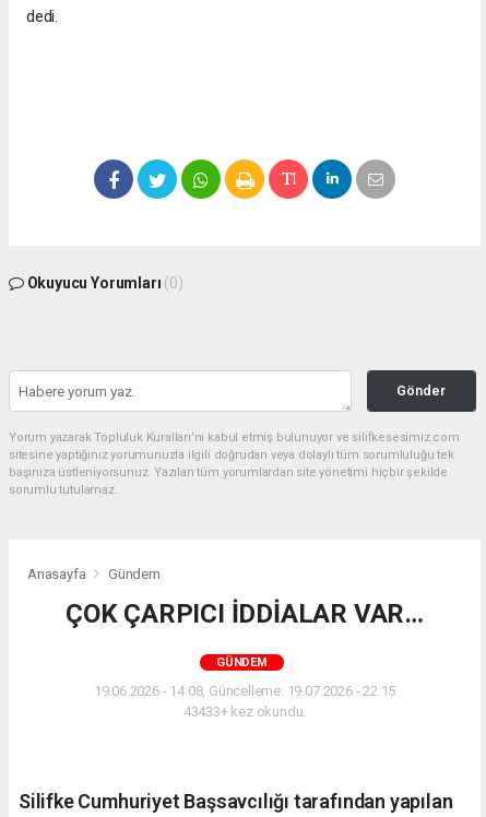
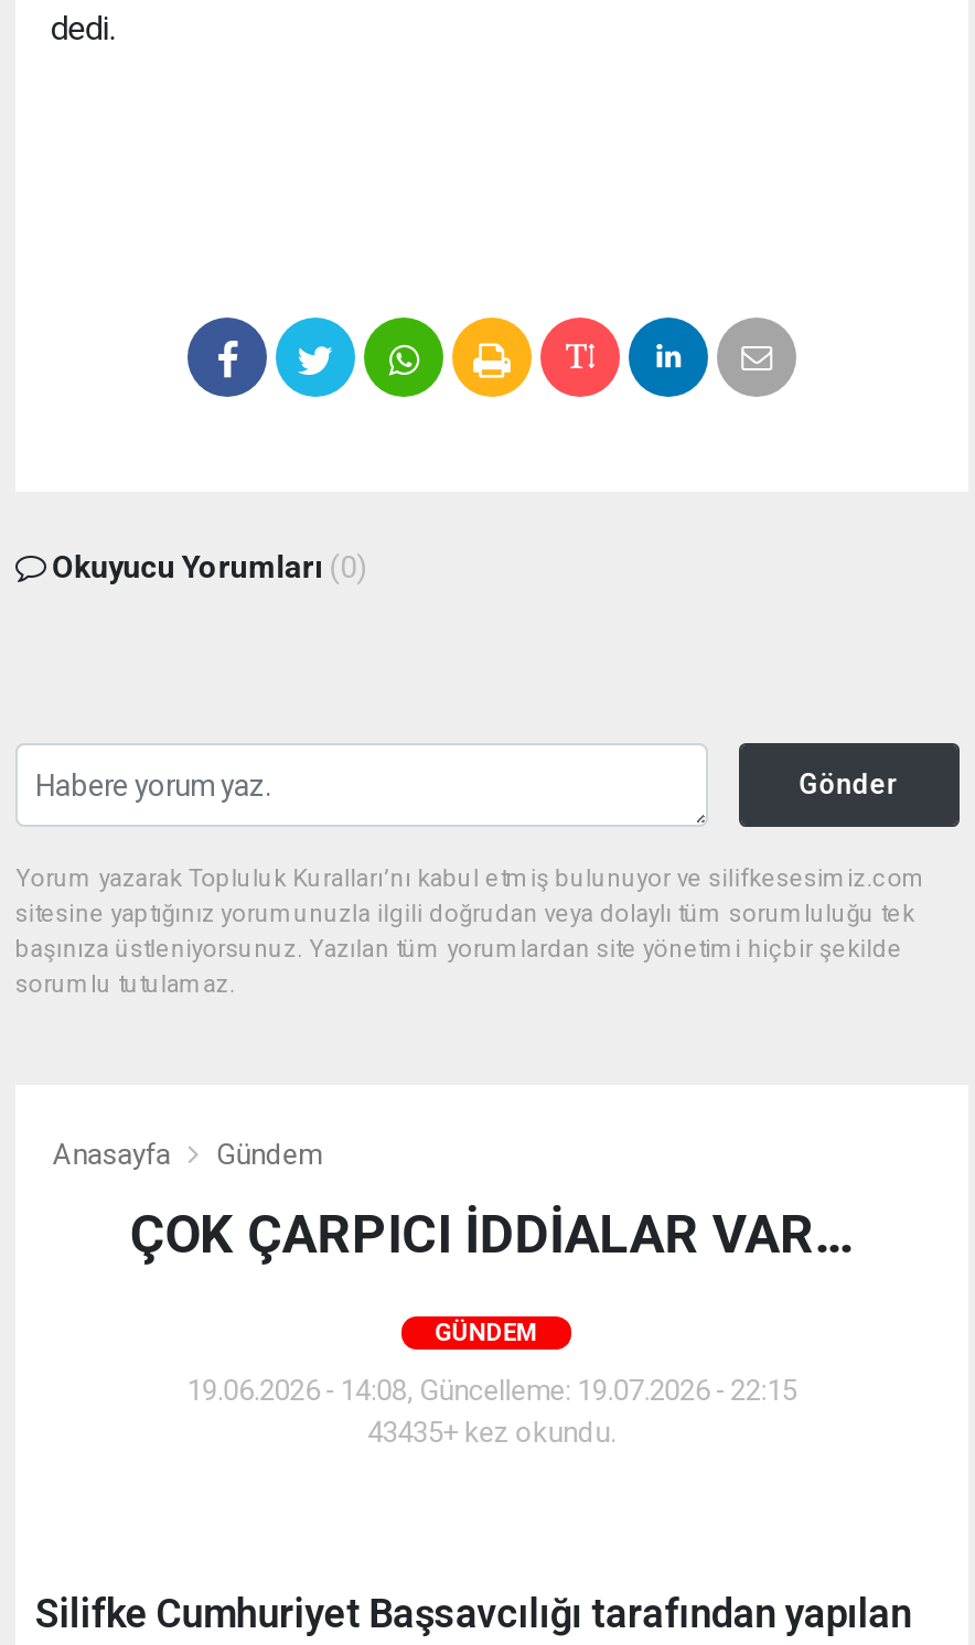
- 43433+ kez okundu.
+ 43435+ kez okundu.
